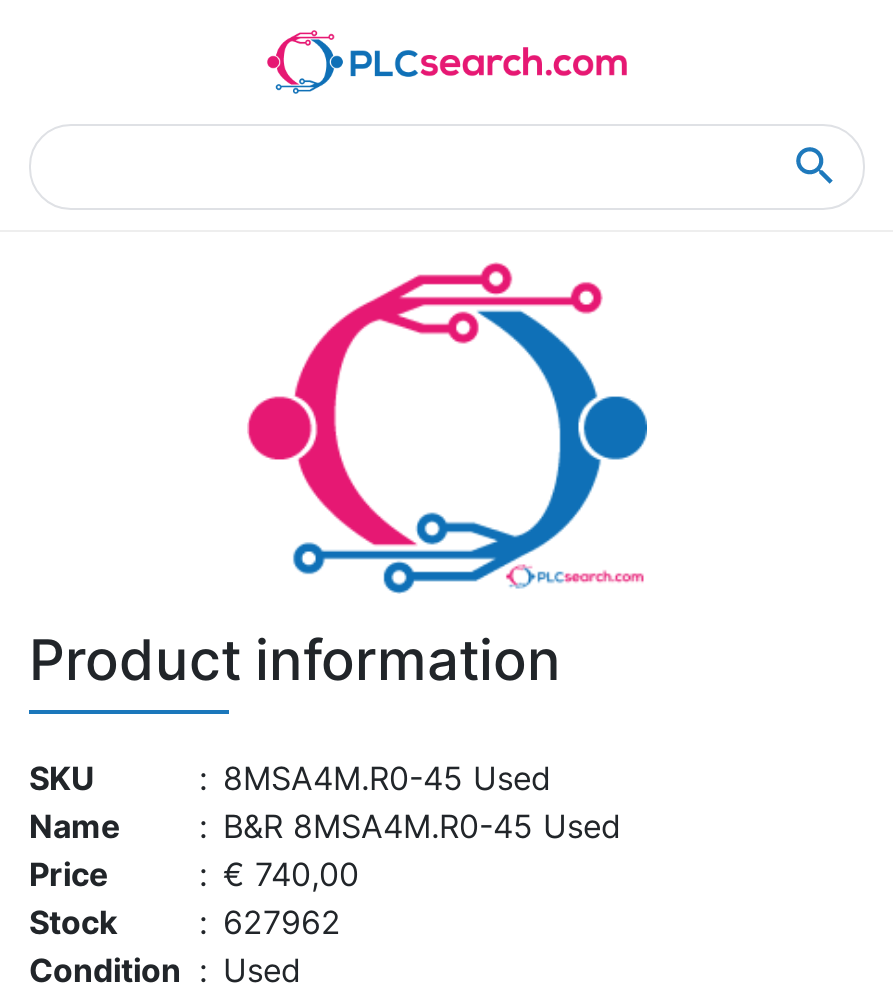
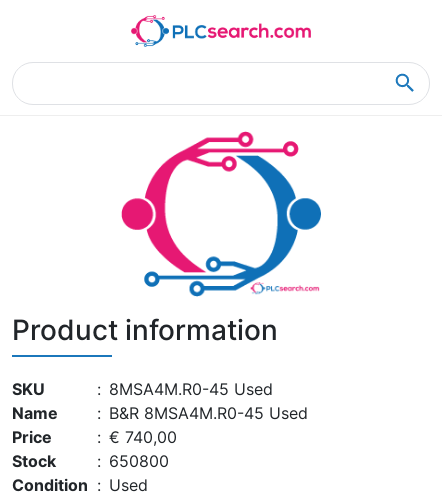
- : 627962
+ : 650800
